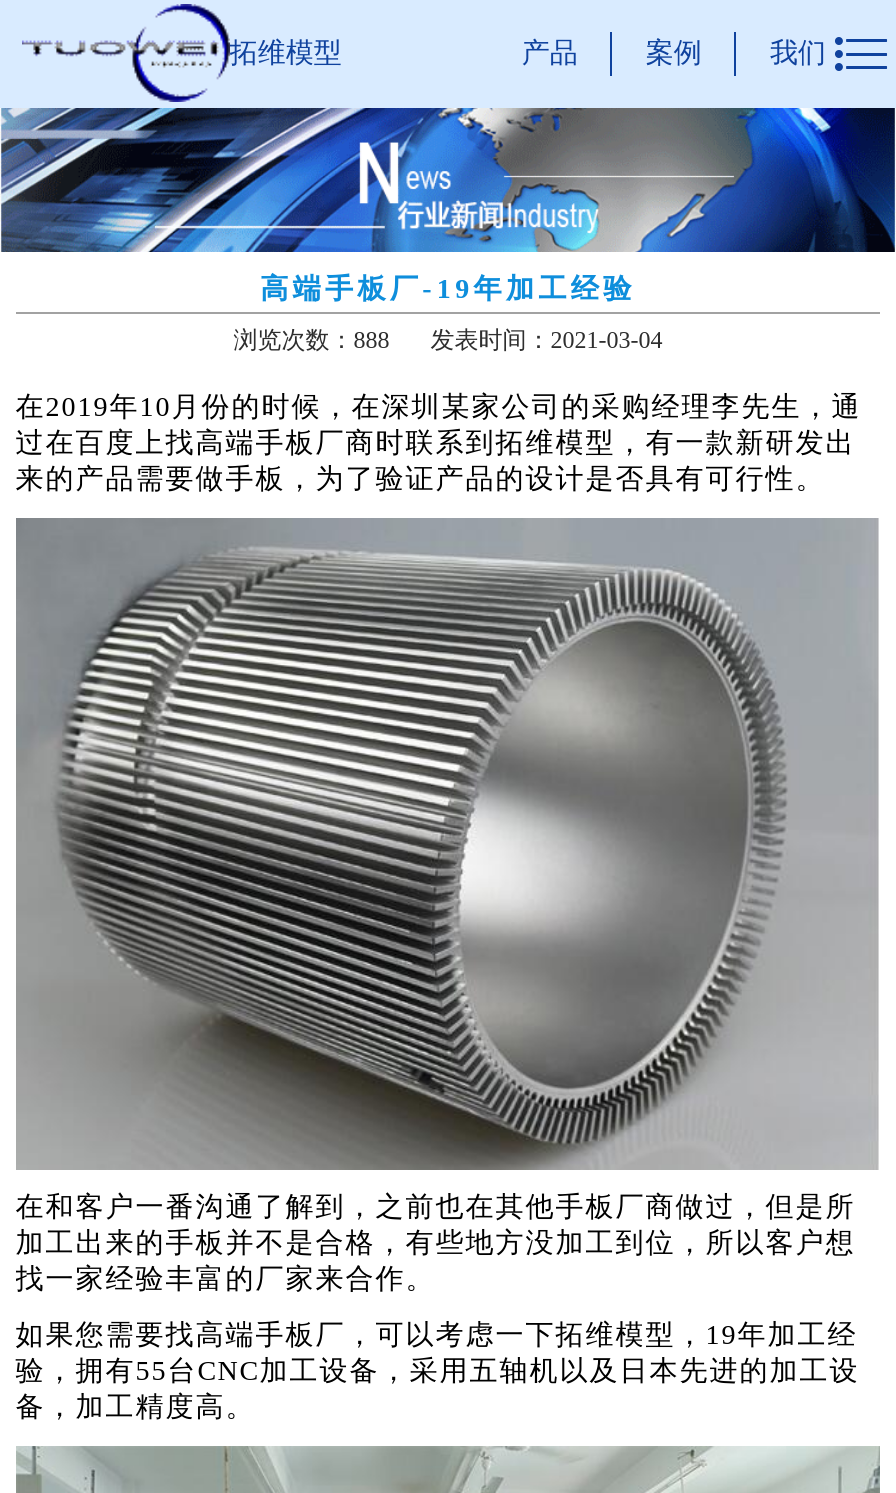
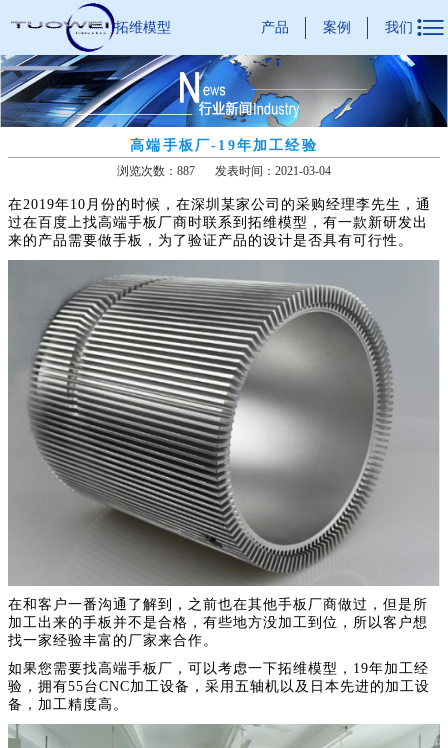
- 浏览次数：888 发表时间：2021-03-04
+ 浏览次数：887 发表时间：2021-03-04
